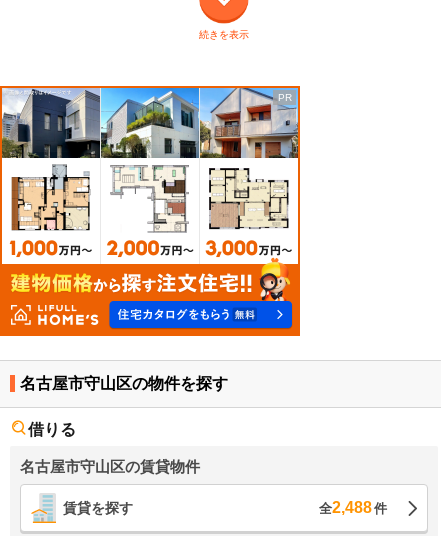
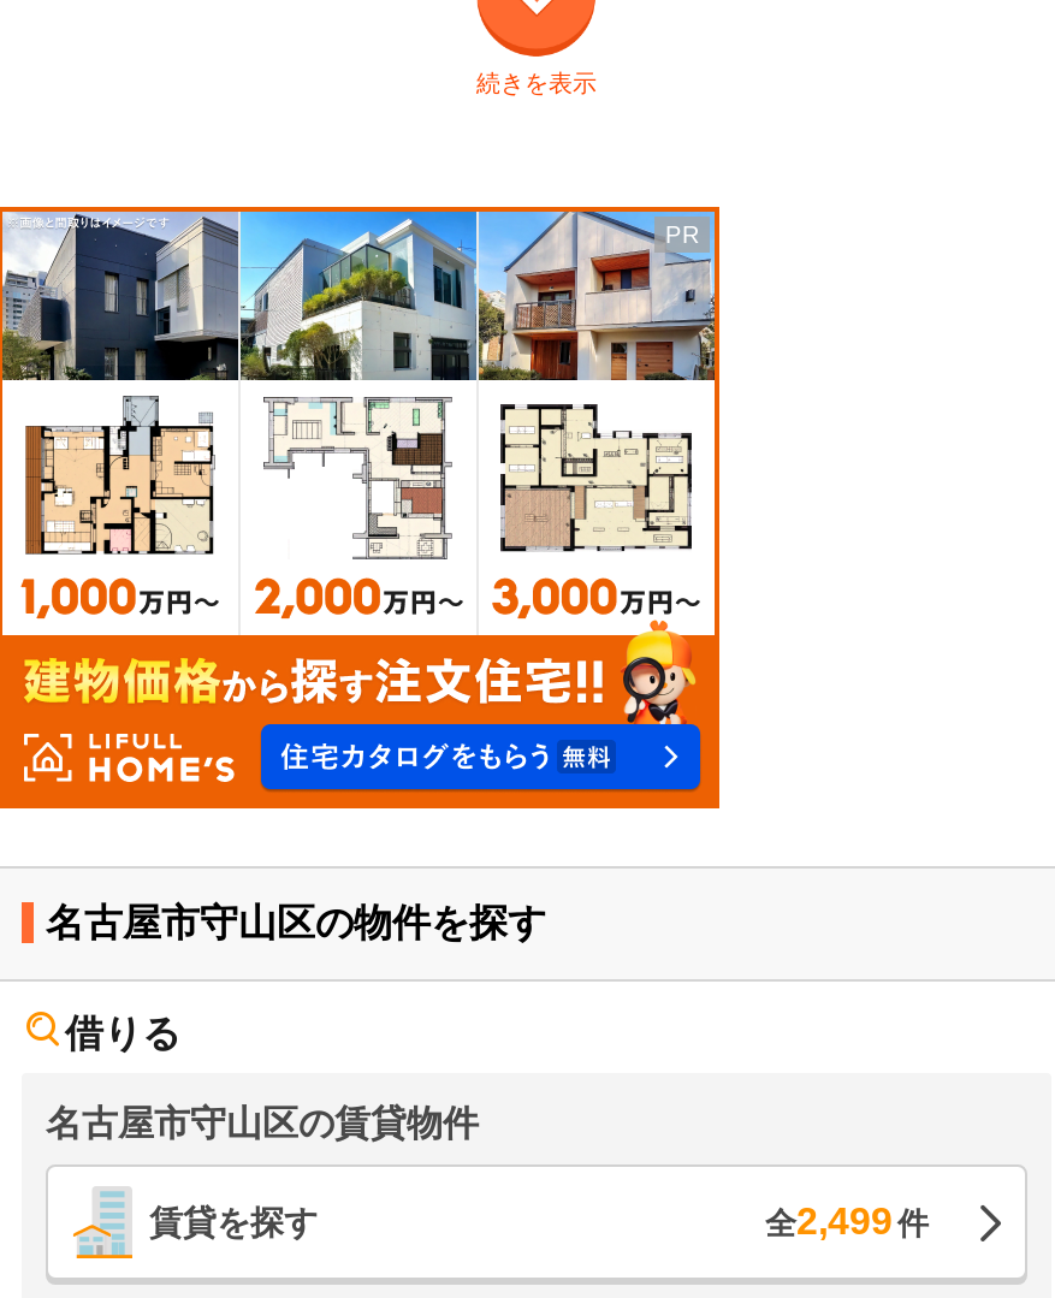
- 全2,488 件
+ 全2,499 件
